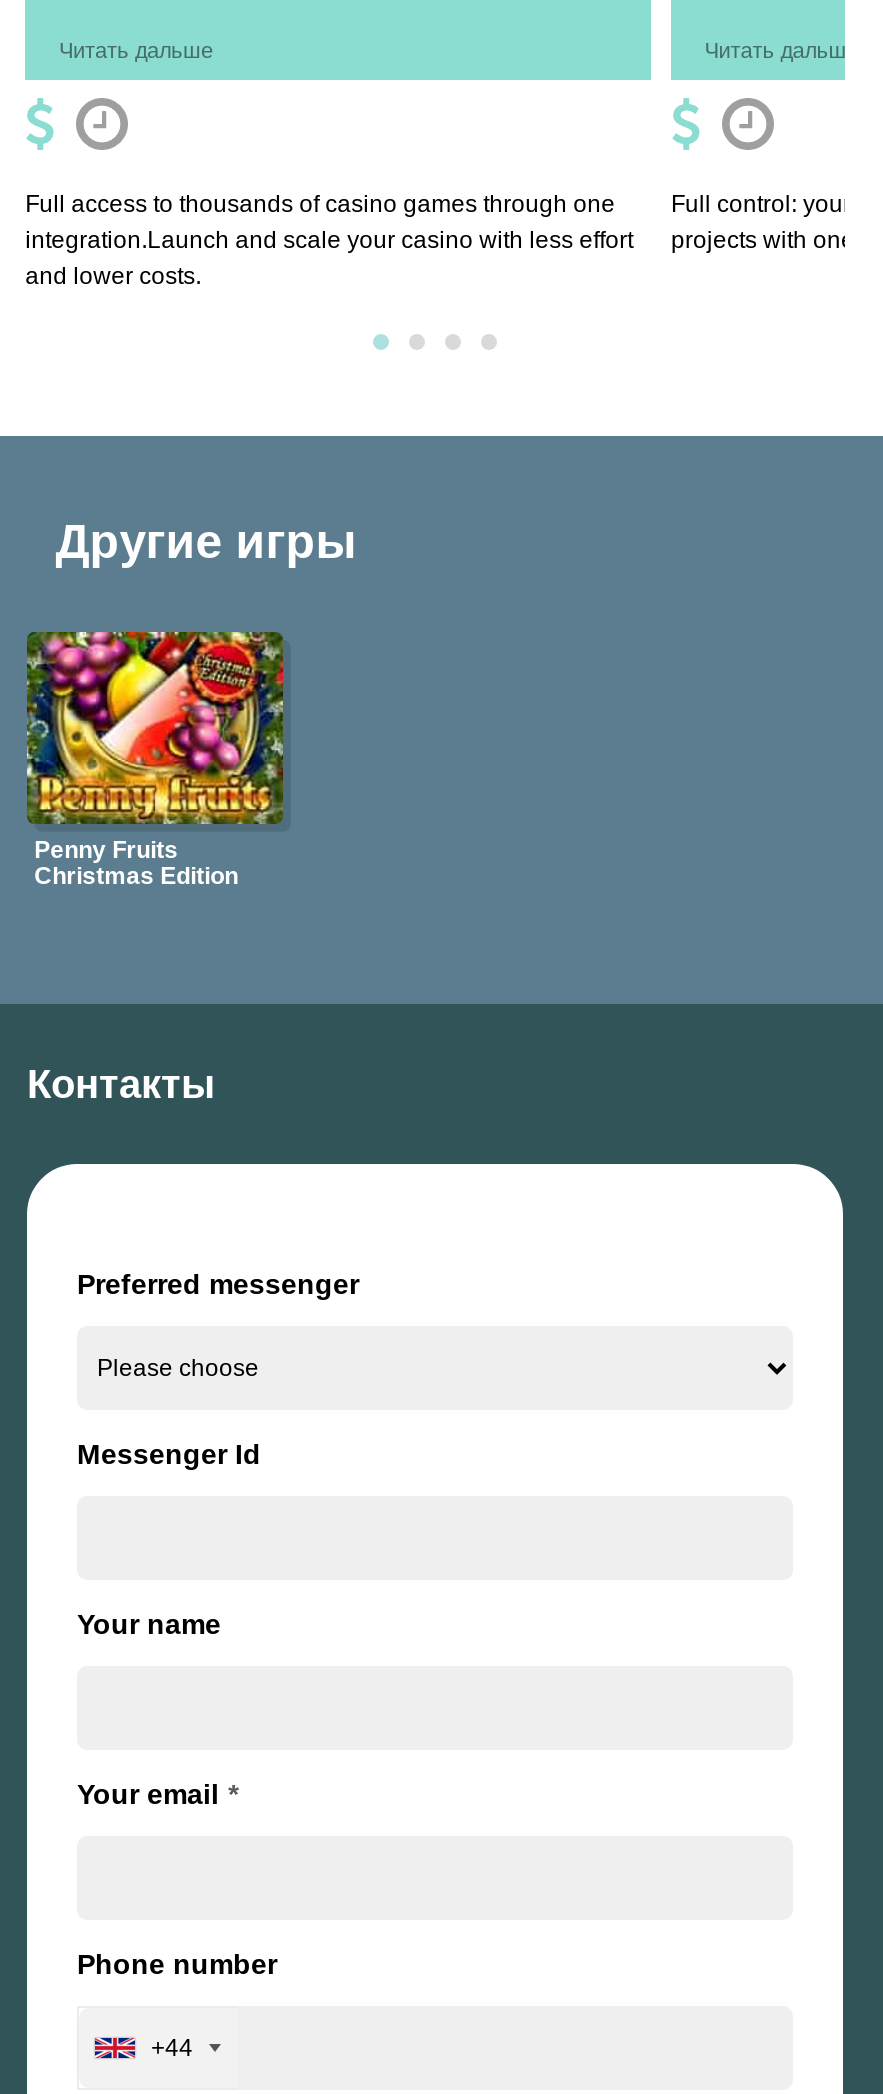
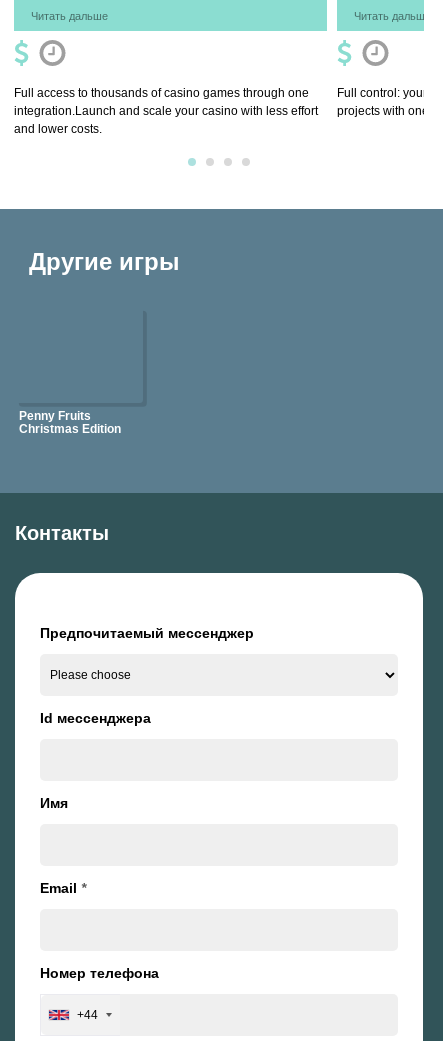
- [image]

- Preferred messenger
+ Предпочитаемый мессенджер

- Messenger Id
+ Id мессенджера

- Your name
+ Имя

- Your email *
+ Email *

- Phone number
+ Номер телефона
